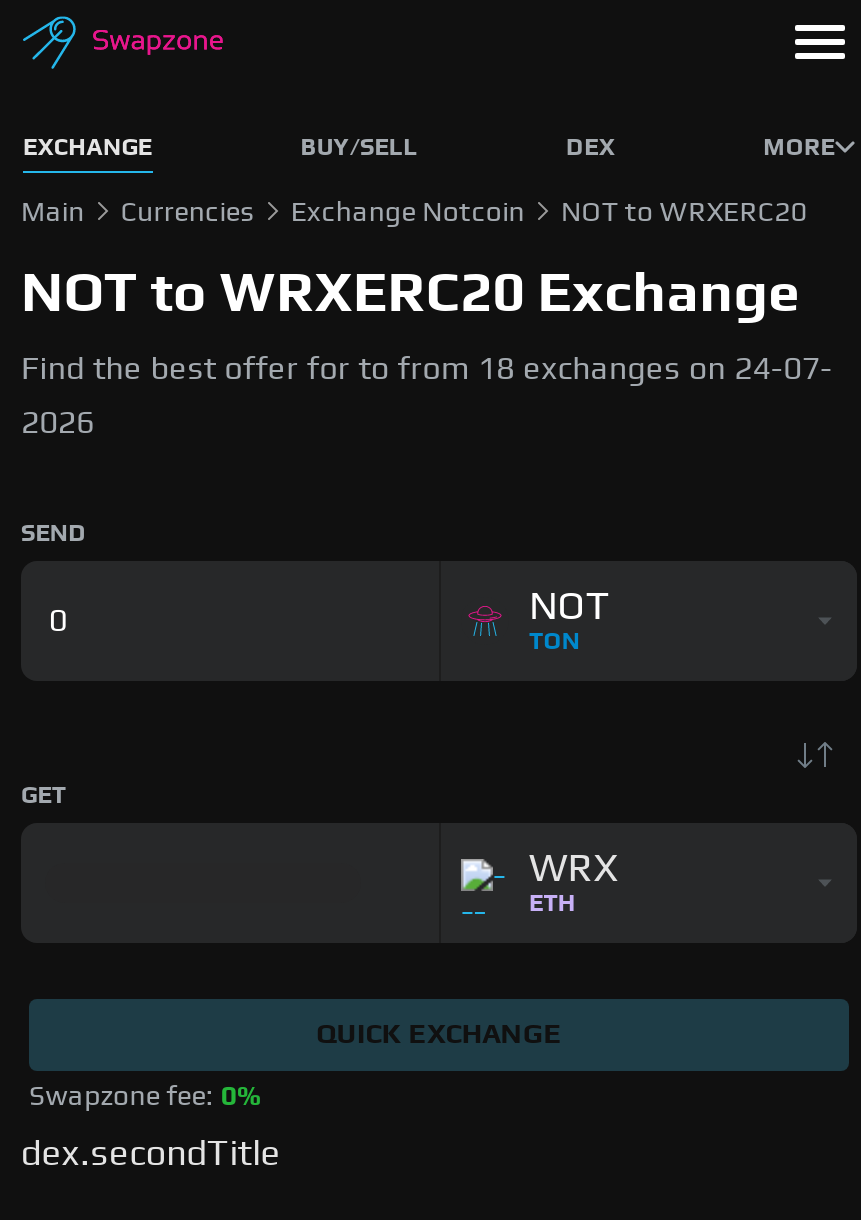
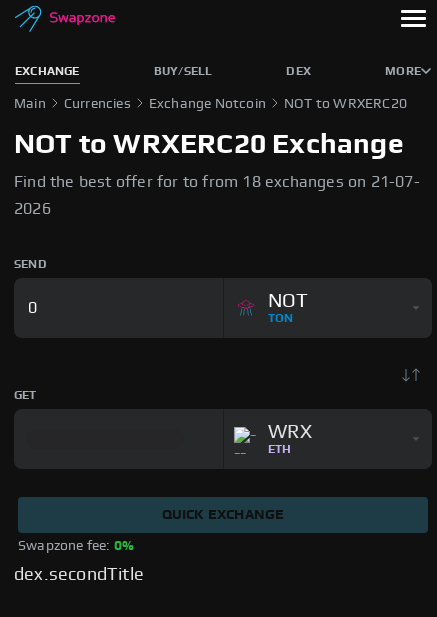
- Find the best offer for to from 18 exchanges on 24-07-
+ Find the best offer for to from 18 exchanges on 21-07-
